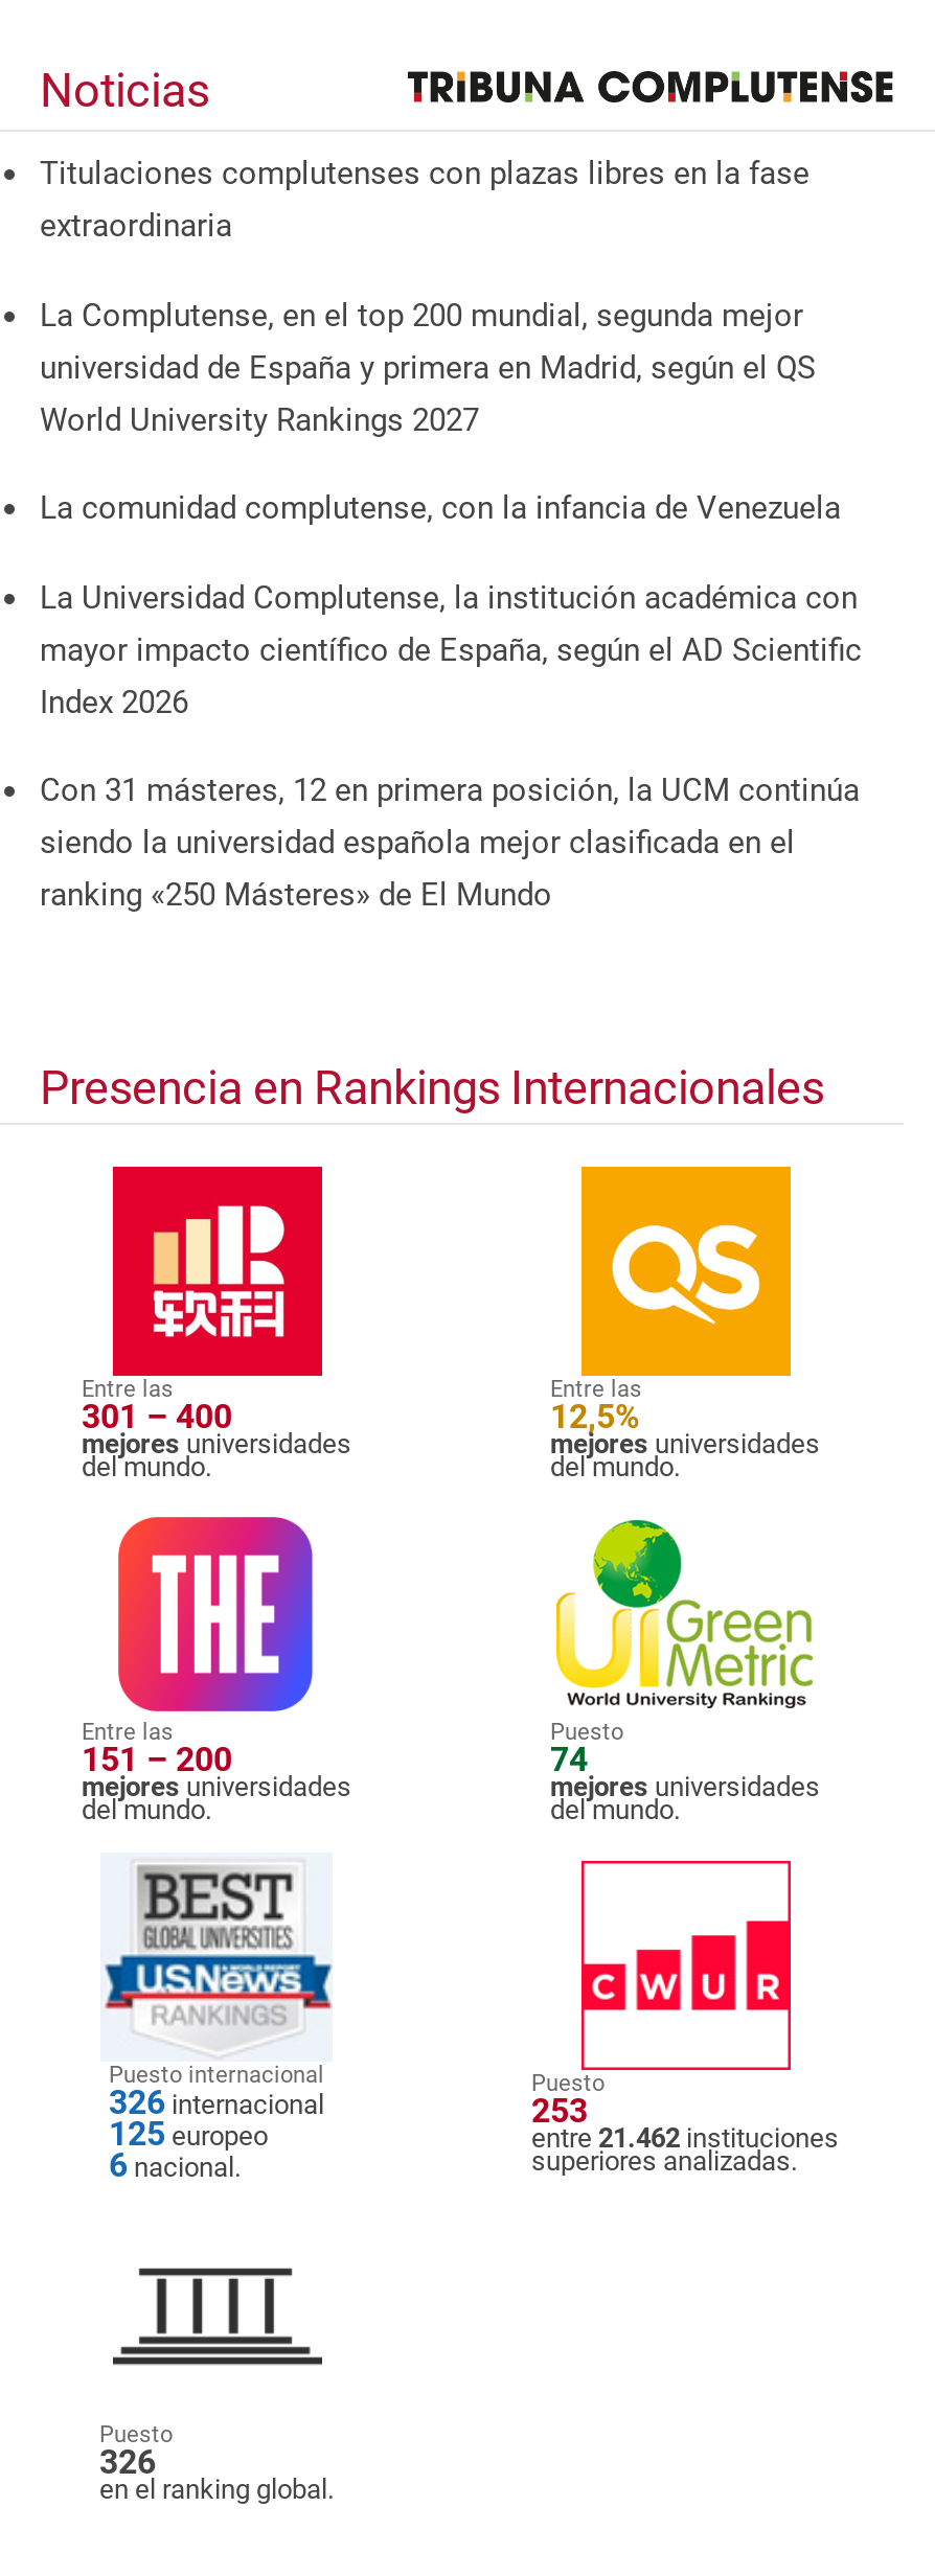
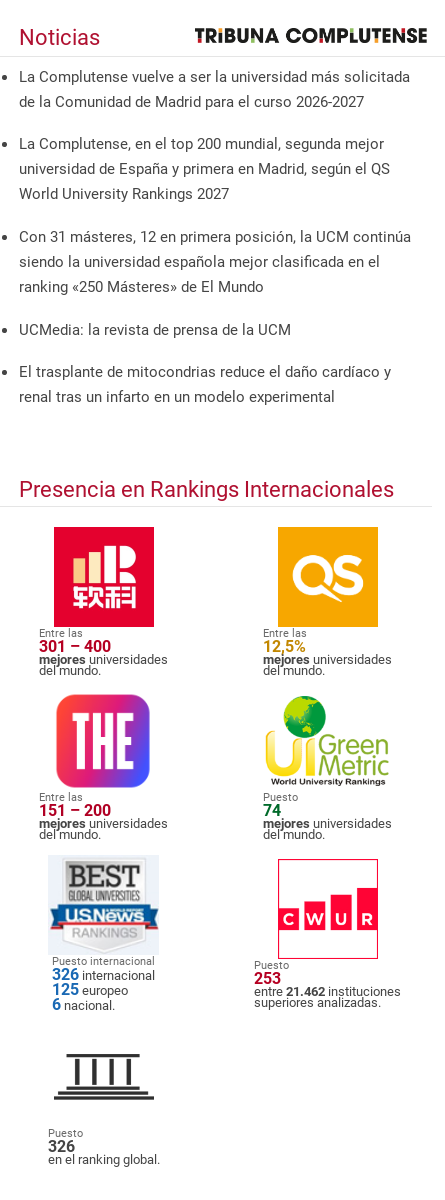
- Titulaciones complutenses con plazas libres en la fase
- extraordinaria
+ La Complutense vuelve a ser la universidad más solicitada
+ de la Comunidad de Madrid para el curso 2026-2027

- La comunidad complutense, con la infancia de Venezuela
- La Universidad Complutense, la institución académica con
- mayor impacto científico de España, según el AD Scientific
- Index 2026

moved up: Con 31 másteres, 12 en primera posición, la UCM continúa | siendo la universidad española mejor clasificada en el | ranking «250 Másteres» de El Mundo

+ UCMedia: la revista de prensa de la UCM
+ El trasplante de mitocondrias reduce el daño cardíaco y
+ renal tras un infarto en un modelo experimental
